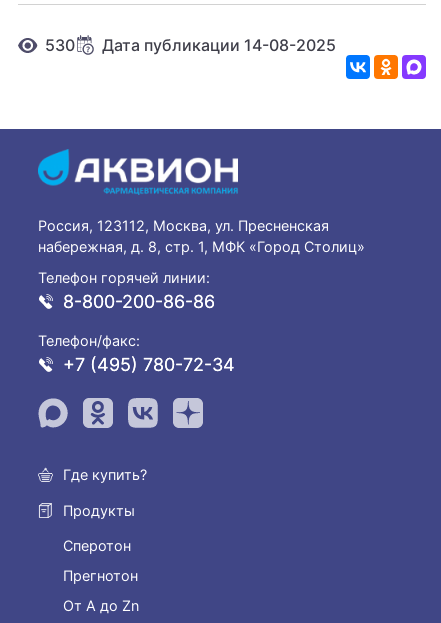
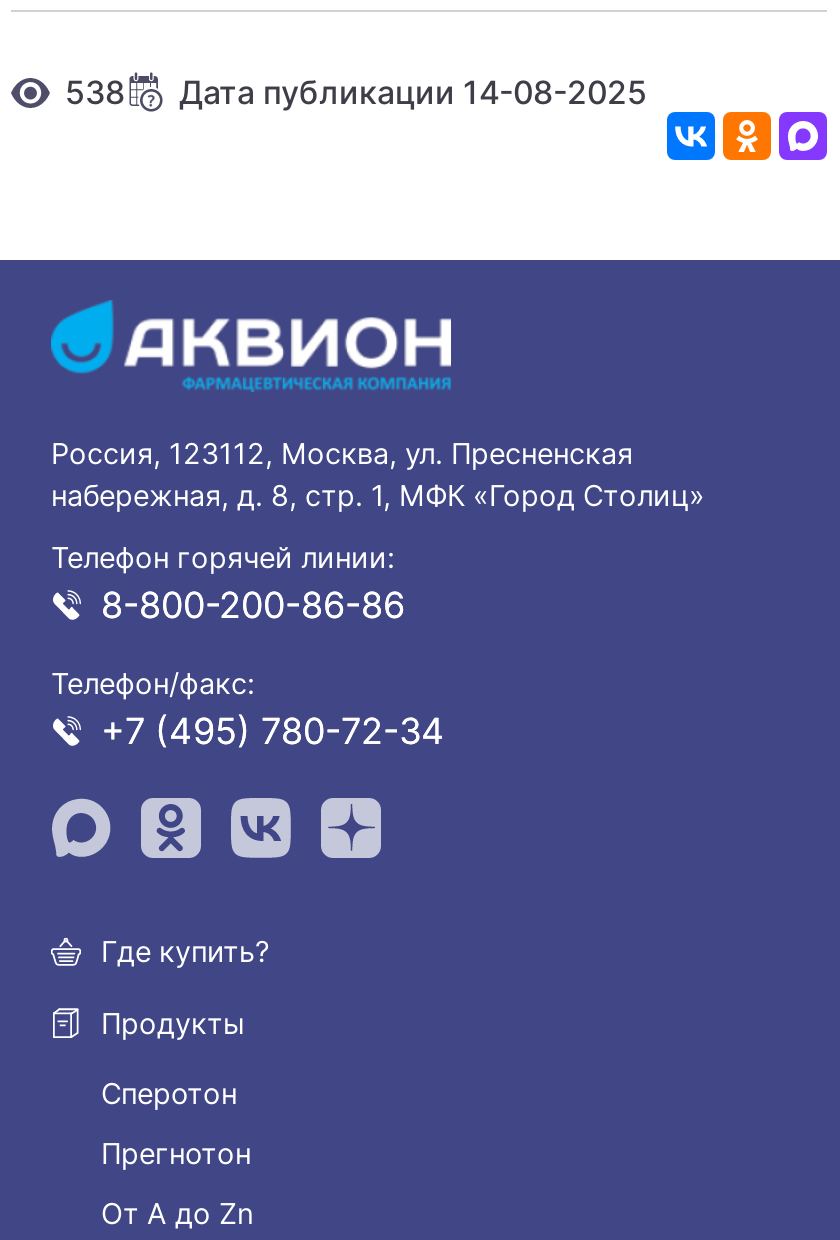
- 530 Дата публикации 14-08-2025
+ 538 Дата публикации 14-08-2025
